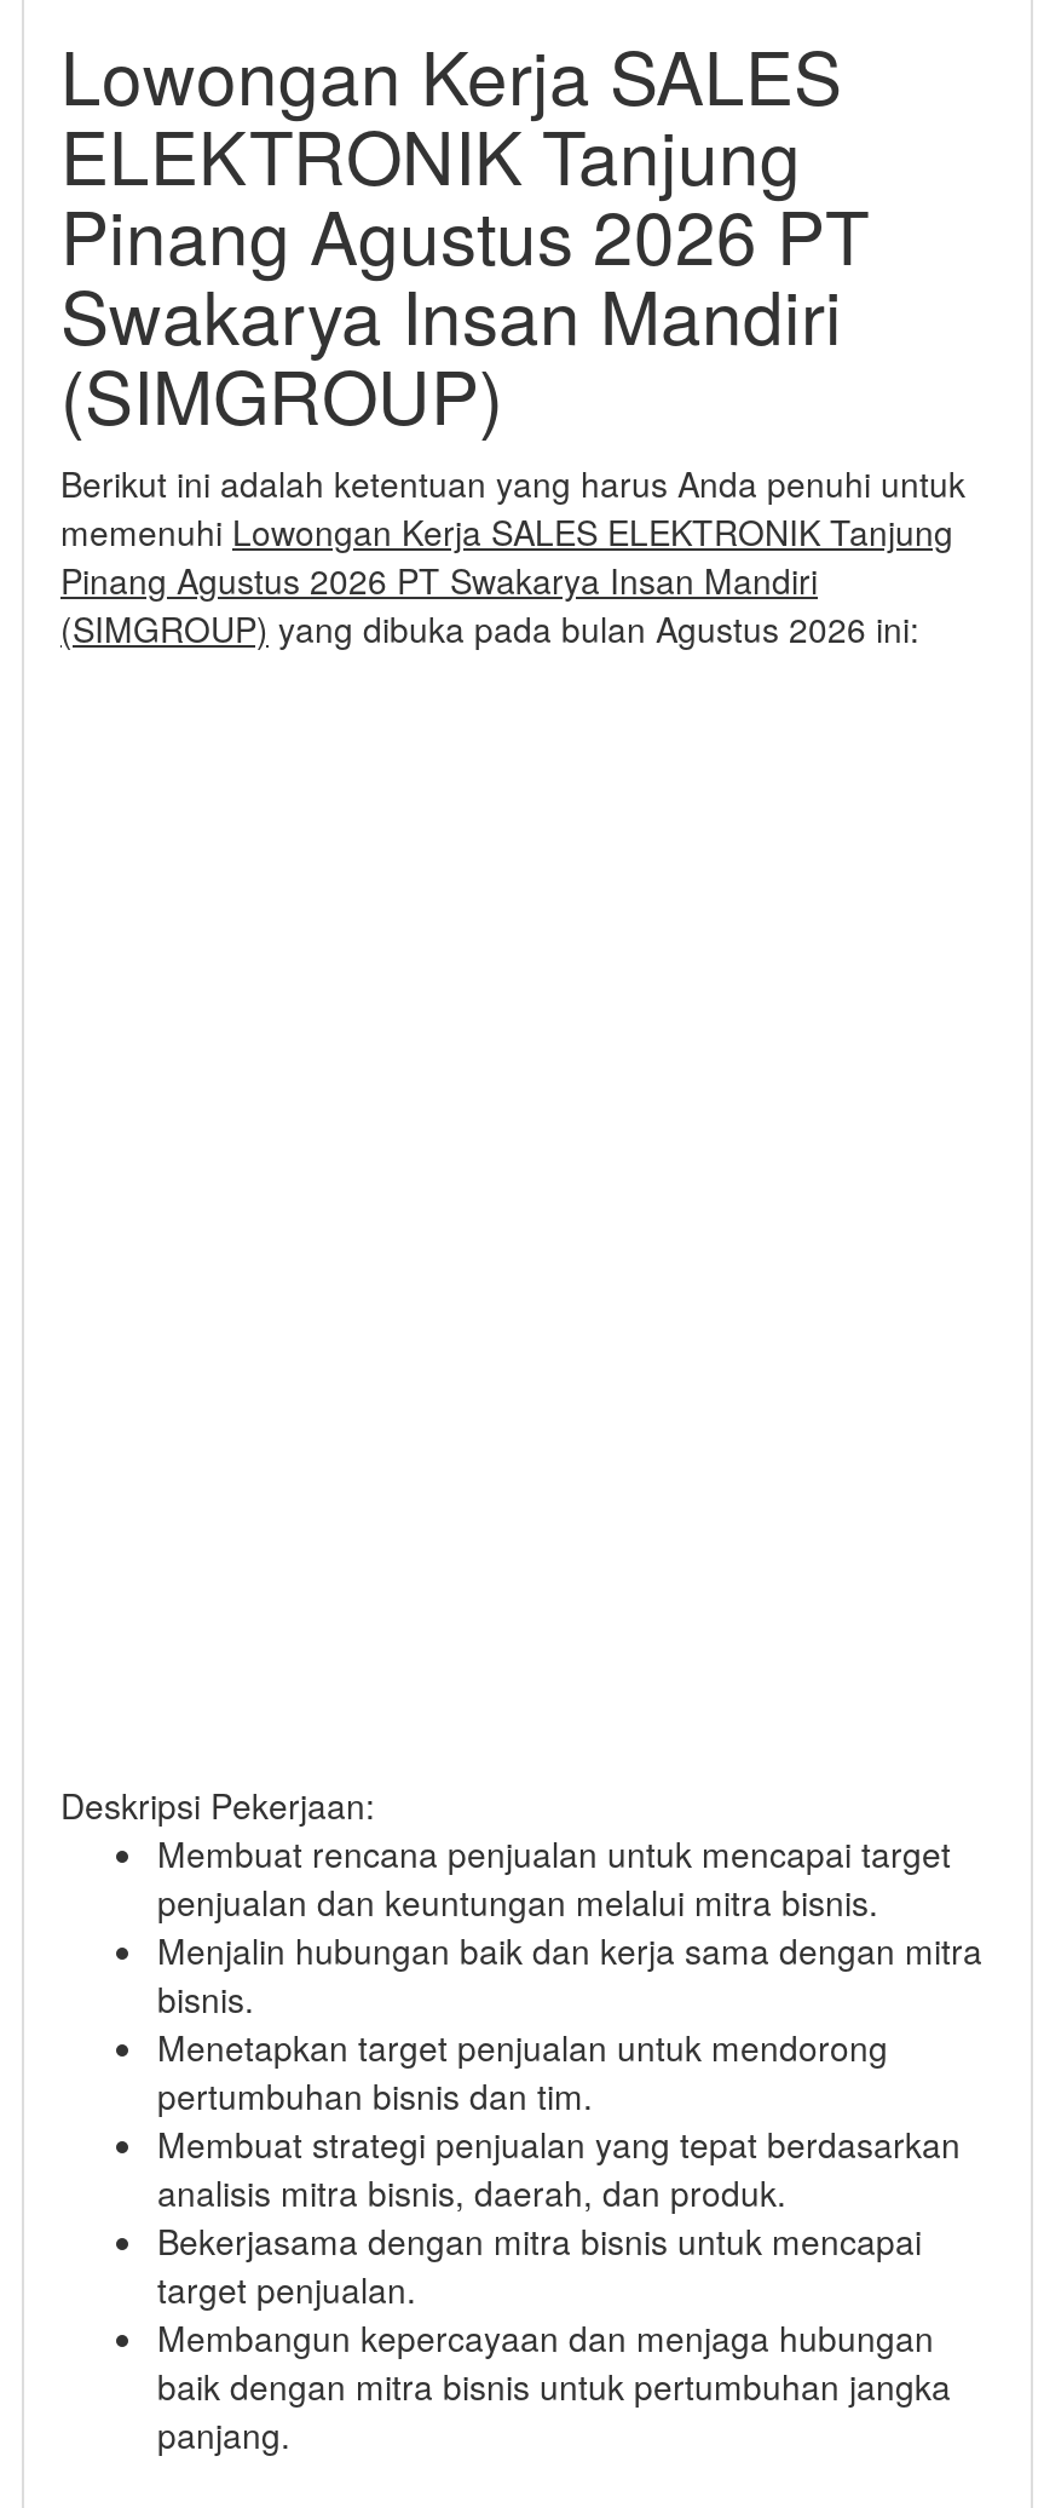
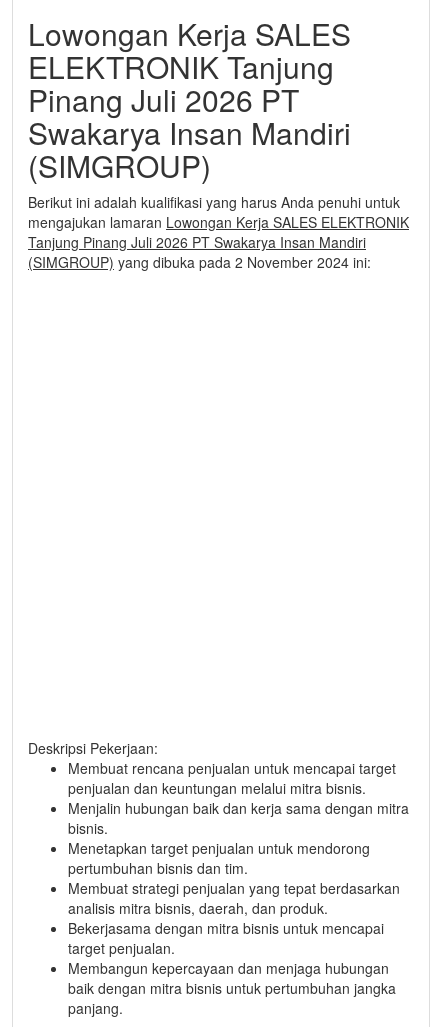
- Pinang Agustus 2026 PT
+ Pinang Juli 2026 PT

- Berikut ini adalah ketentuan yang harus Anda penuhi untuk
- memenuhi Lowongan Kerja SALES ELEKTRONIK Tanjung
- Pinang Agustus 2026 PT Swakarya Insan Mandiri
- (SIMGROUP) yang dibuka pada bulan Agustus 2026 ini:
+ Berikut ini adalah kualifikasi yang harus Anda penuhi untuk
+ mengajukan lamaran Lowongan Kerja SALES ELEKTRONIK
+ Tanjung Pinang Juli 2026 PT Swakarya Insan Mandiri
+ (SIMGROUP) yang dibuka pada 2 November 2024 ini:
